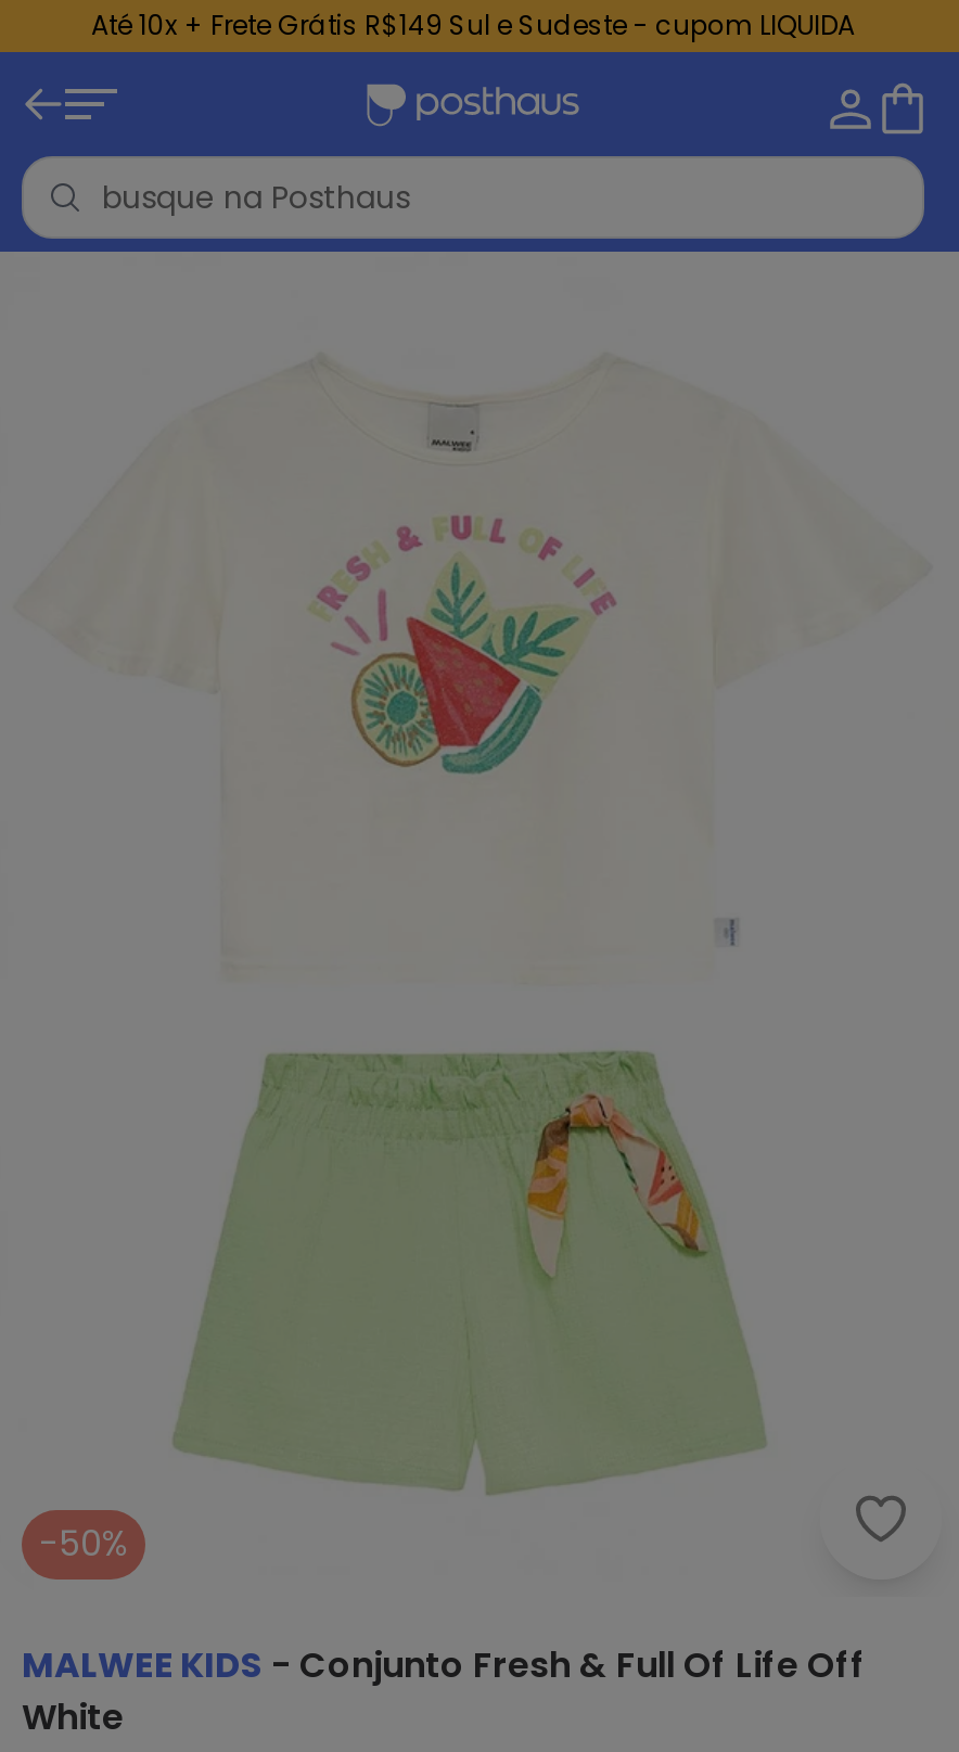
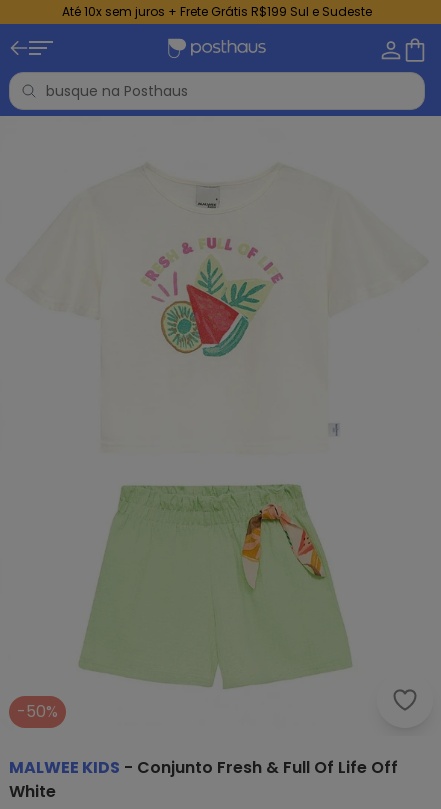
- Até 10x + Frete Grátis R$149 Sul e Sudeste - cupom LIQUIDA
+ Até 10x sem juros + Frete Grátis R$199 Sul e Sudeste
